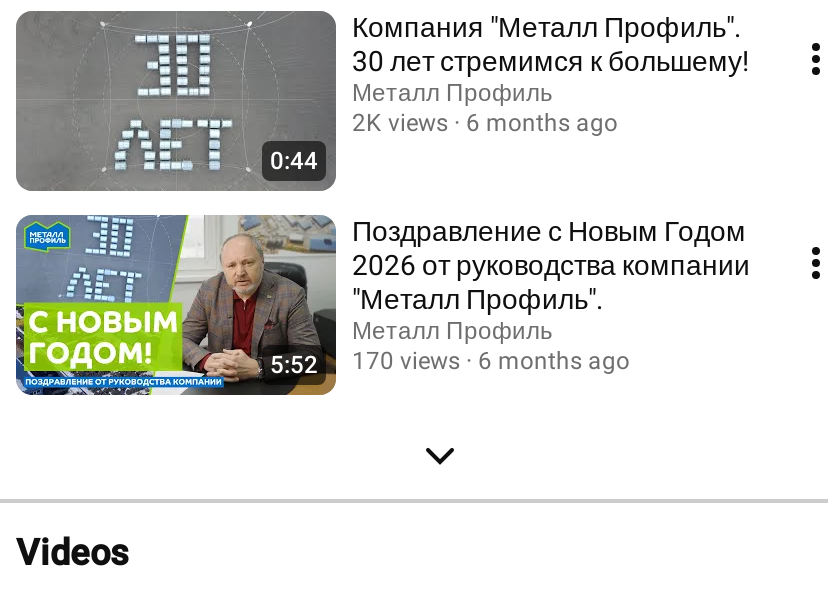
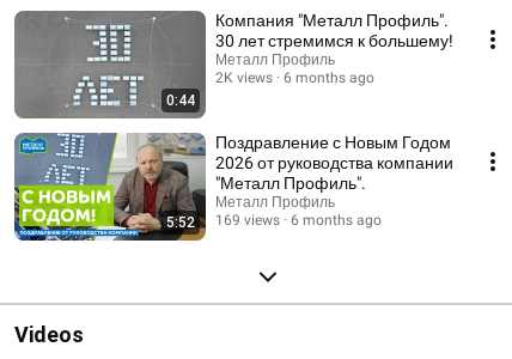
- 5:52 170 views 6 months ago
+ 5:52 169 views 6 months ago
